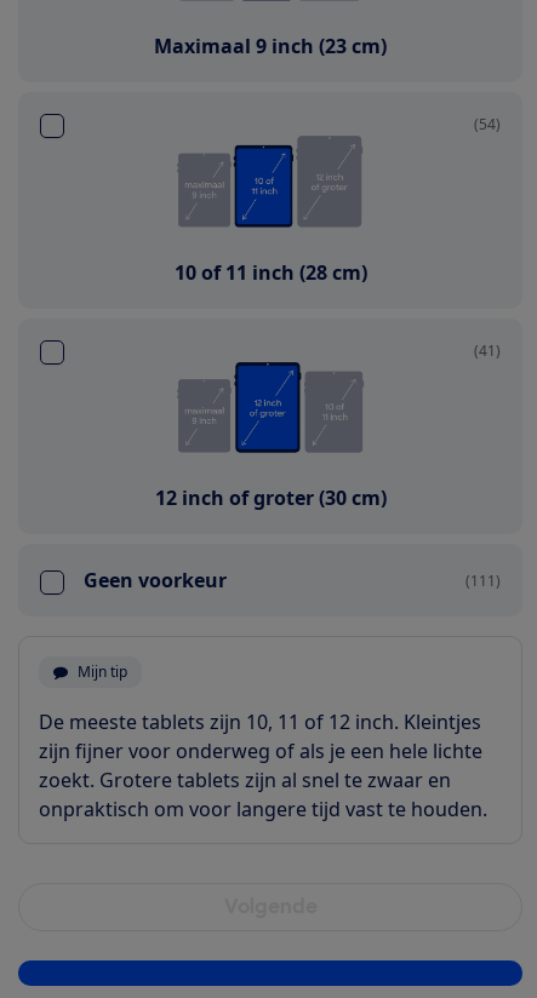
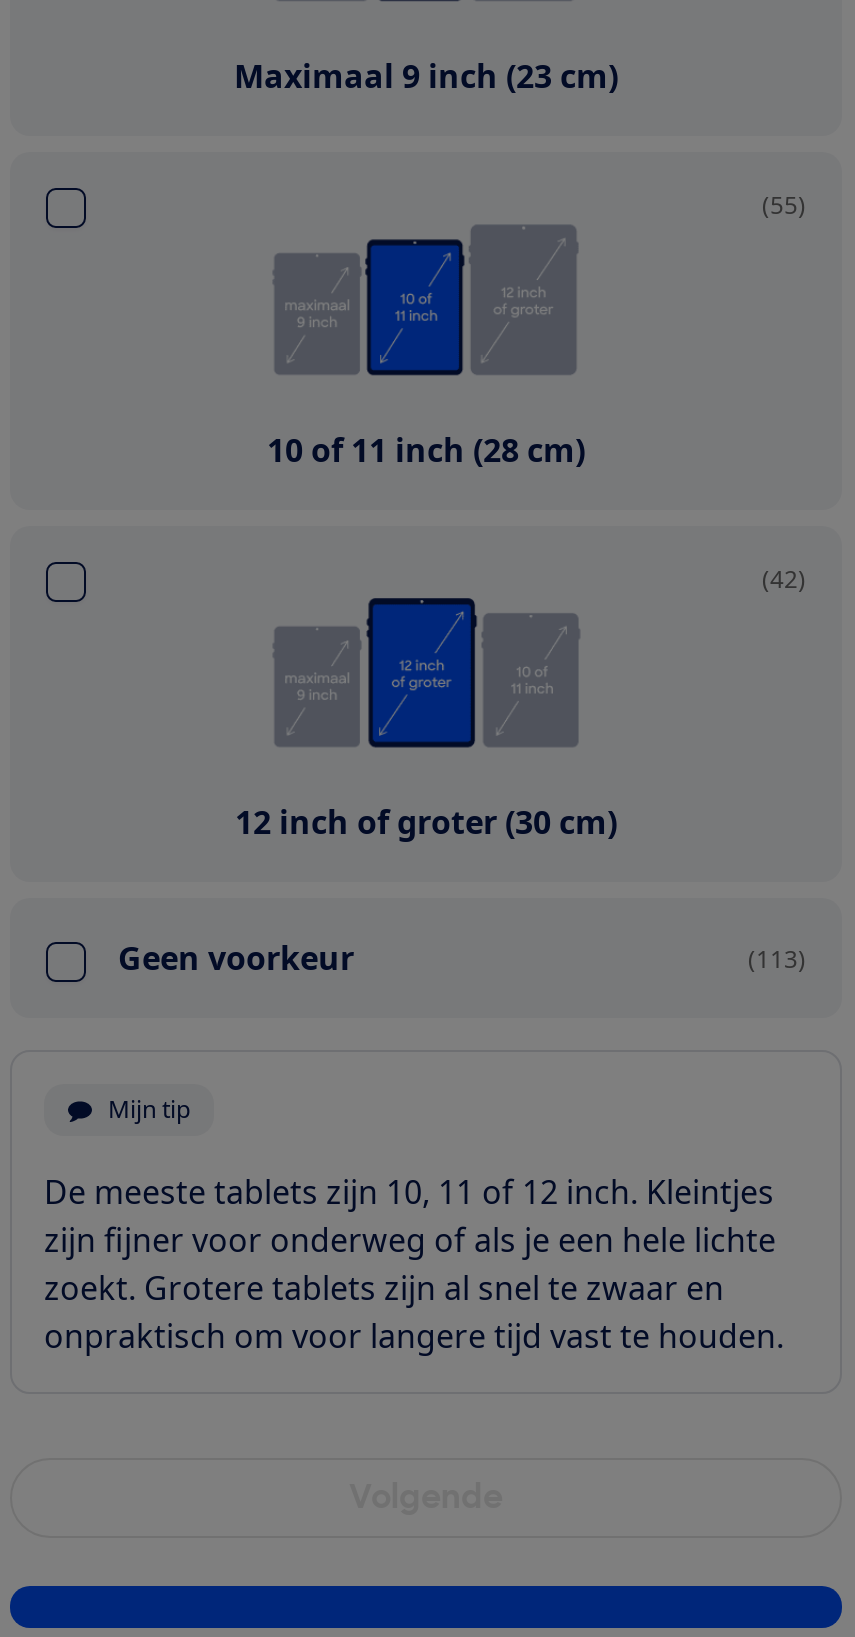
- (54)
+ (55)

- (41)
+ (42)

- (111)
+ (113)
